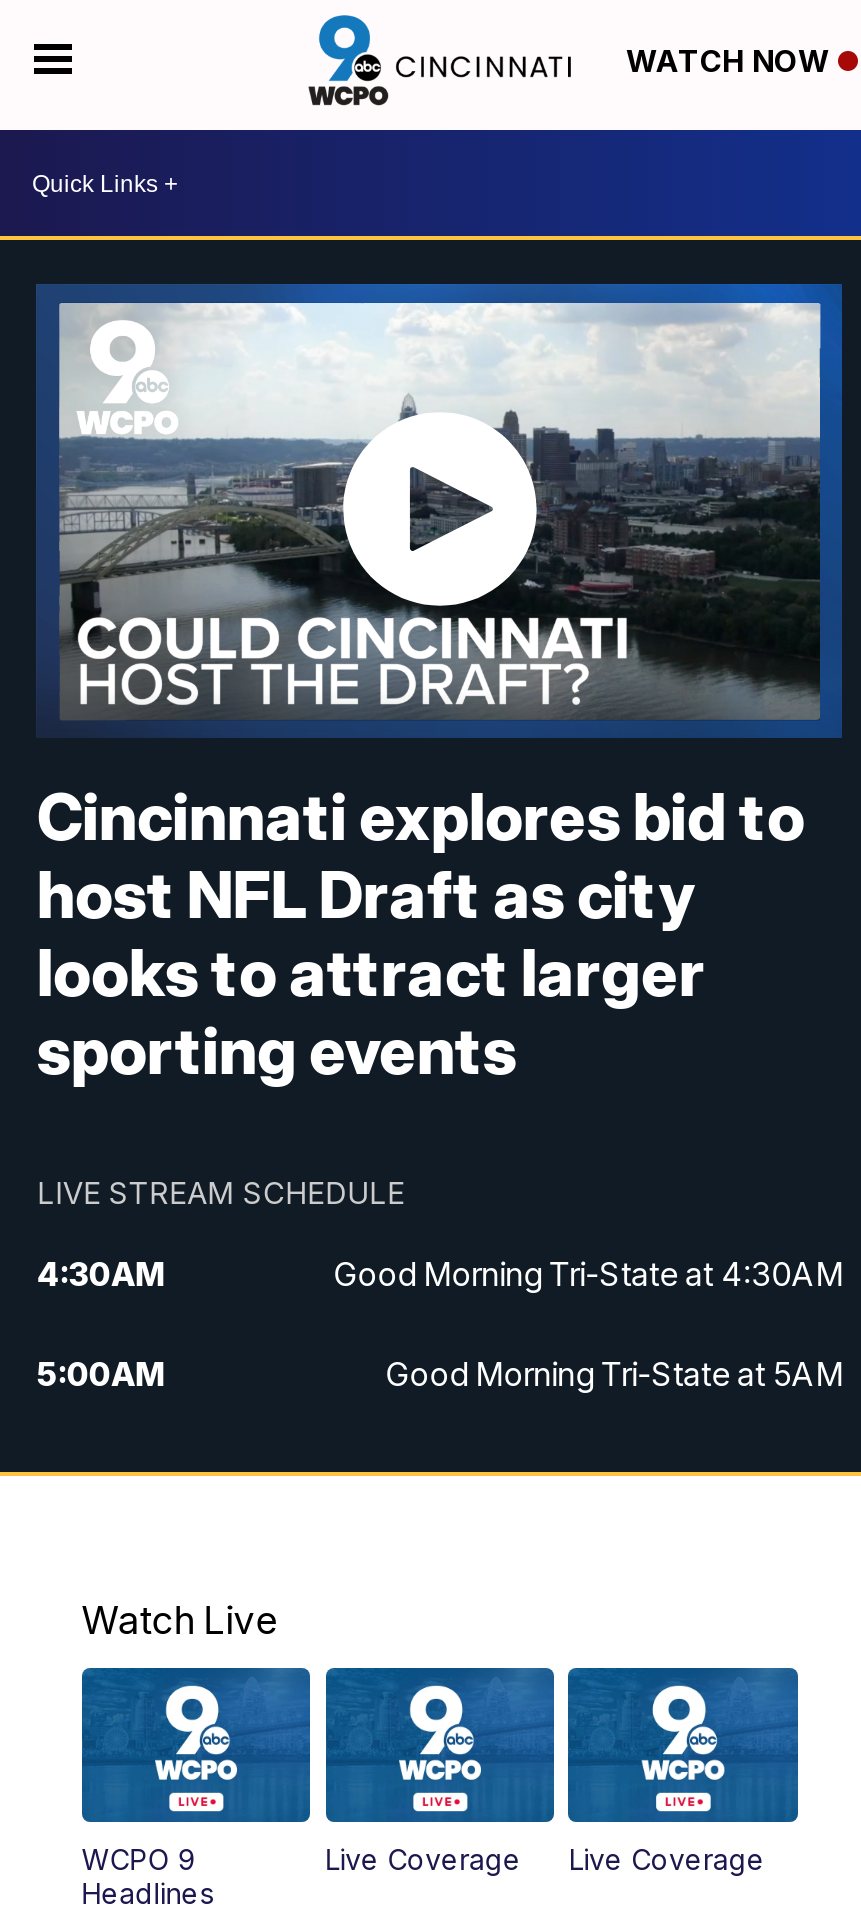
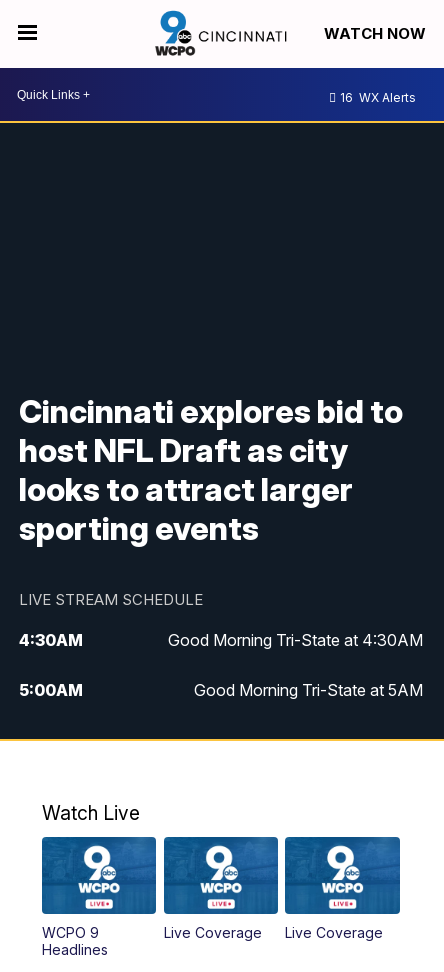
+ 16 WX Alerts

- [image]
